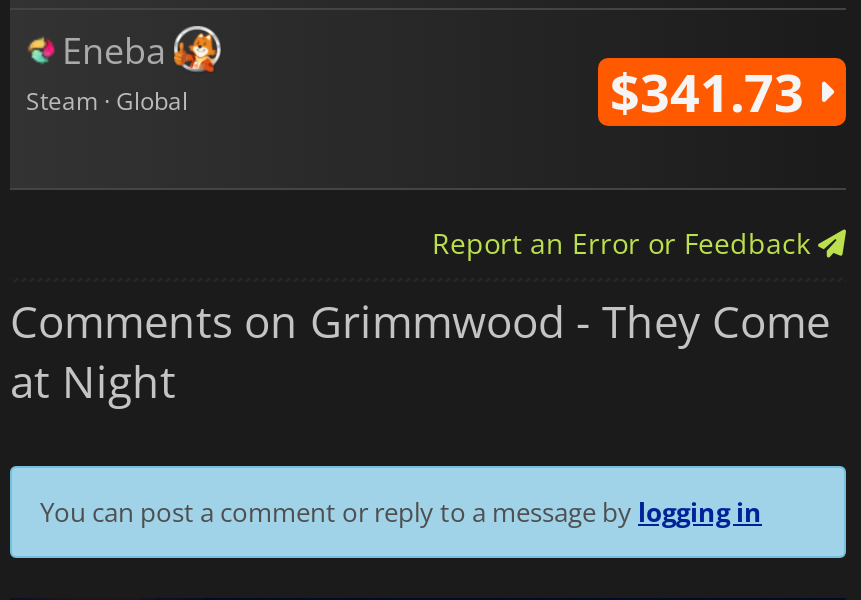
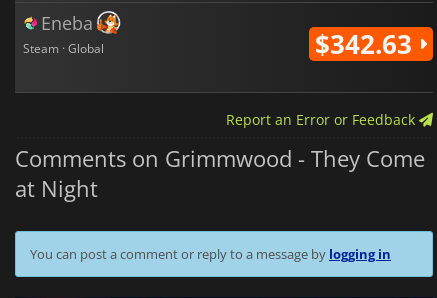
- $341.73
+ $342.63
